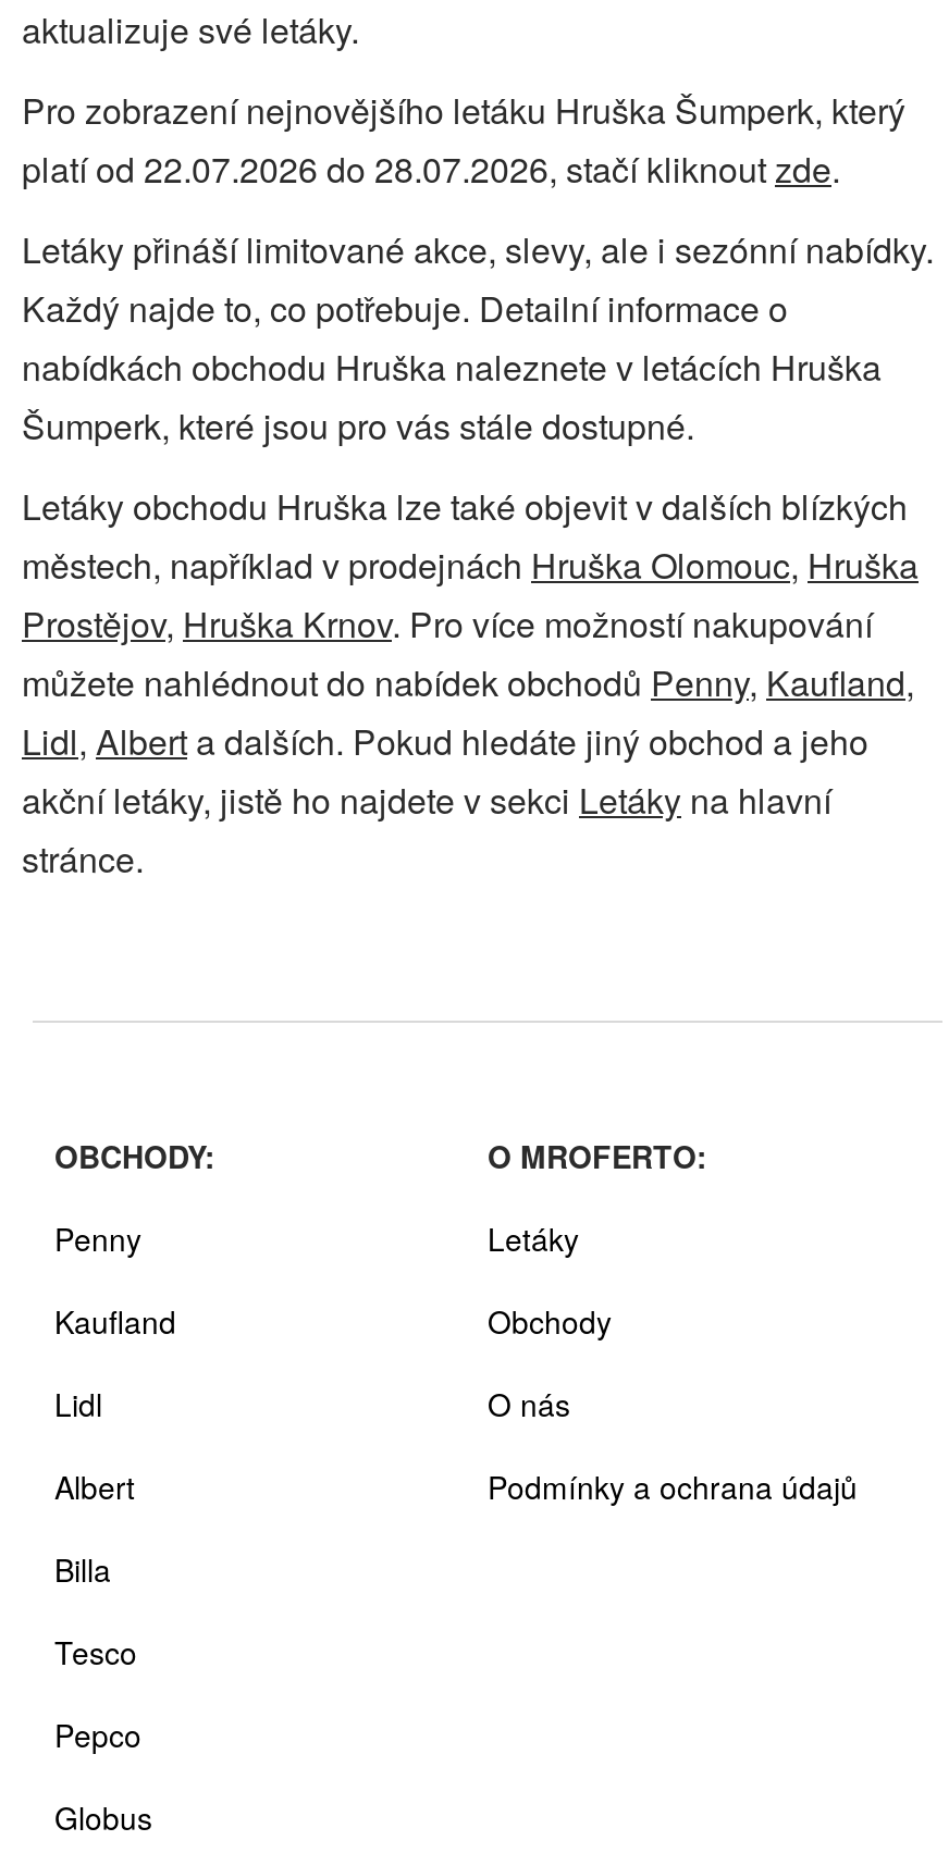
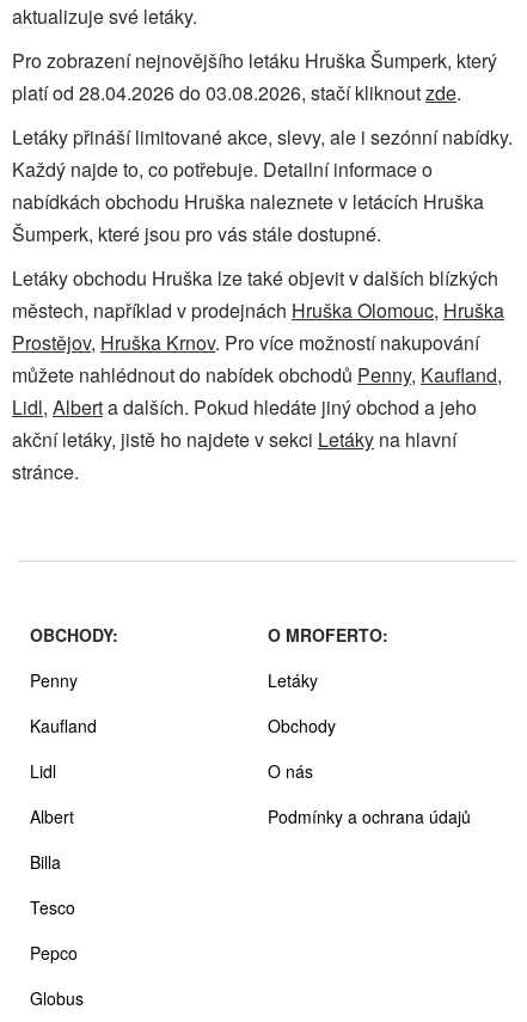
- platí od 22.07.2026 do 28.07.2026, stačí kliknout zde.
+ platí od 28.04.2026 do 03.08.2026, stačí kliknout zde.
